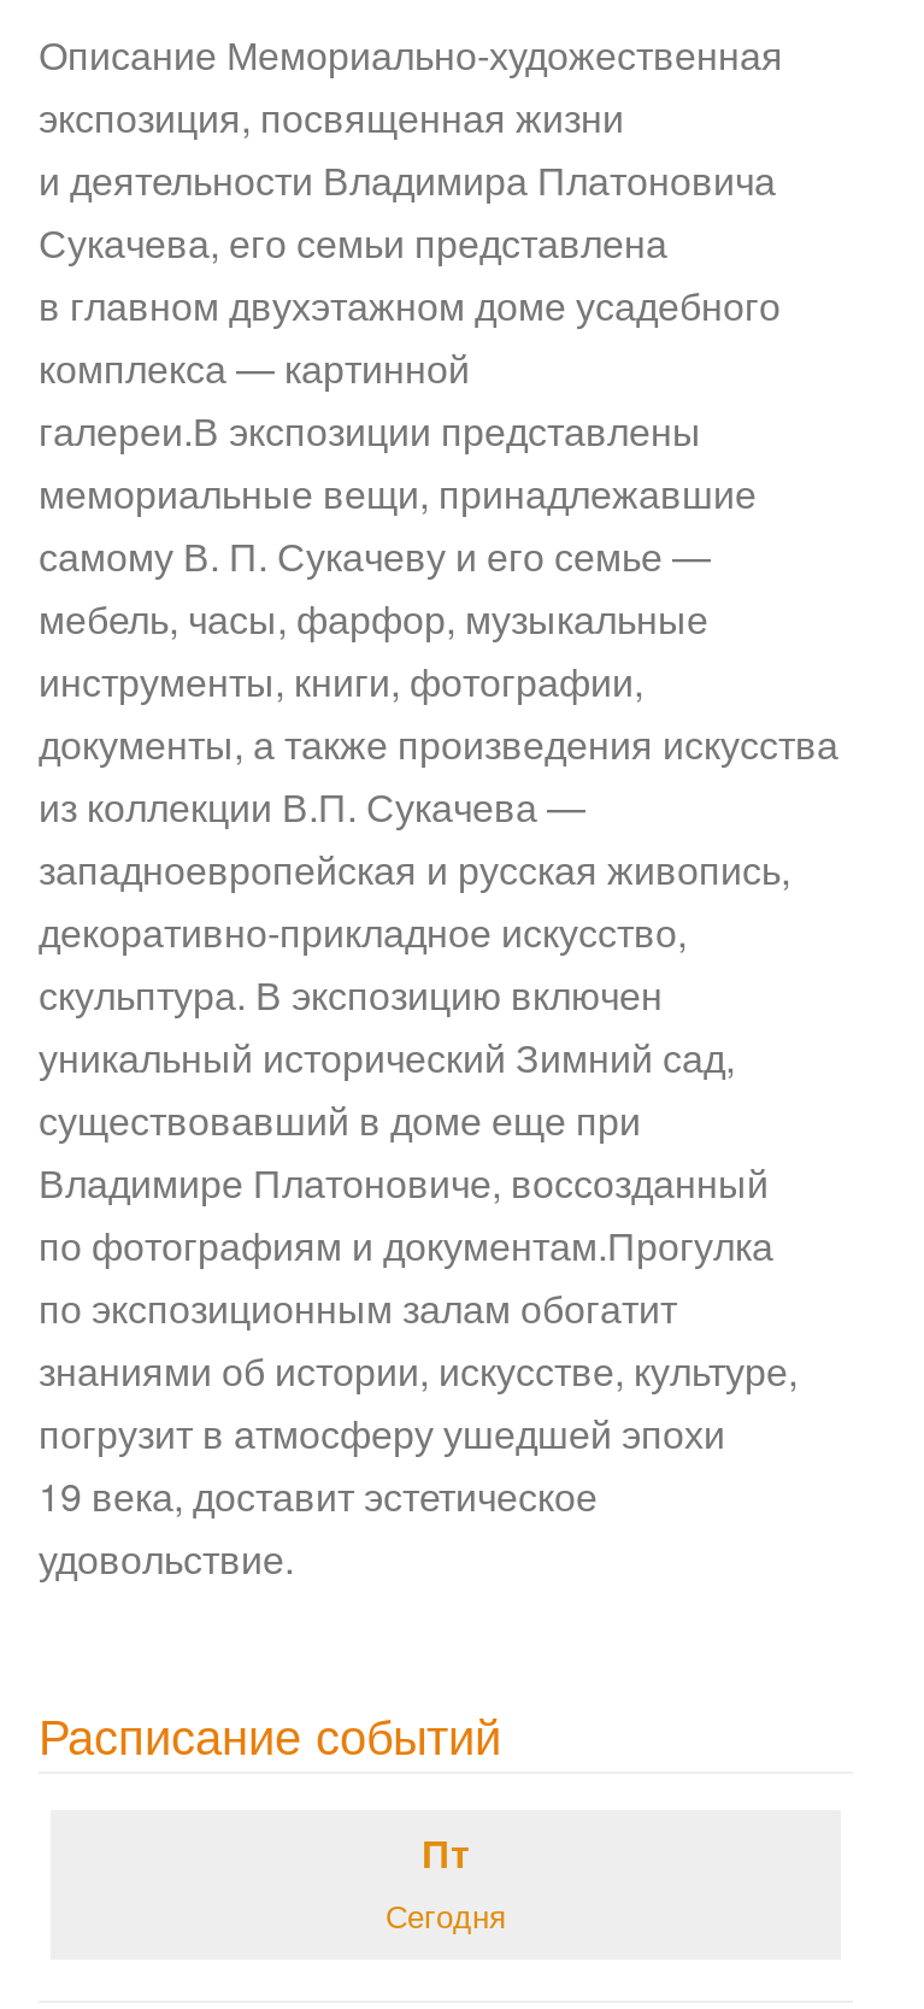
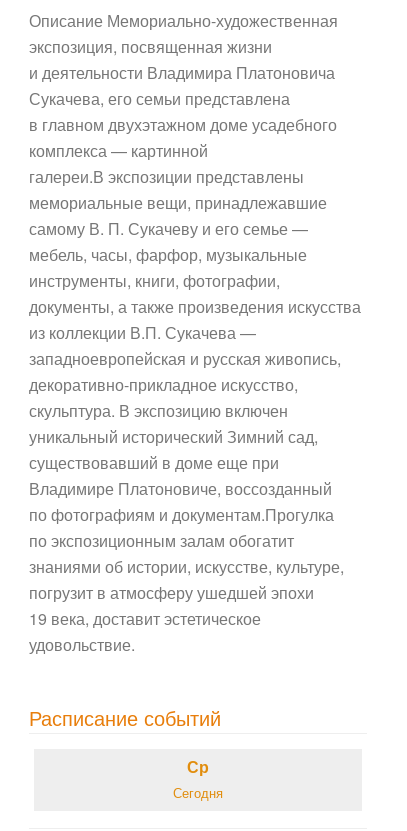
- Пт
+ Ср
